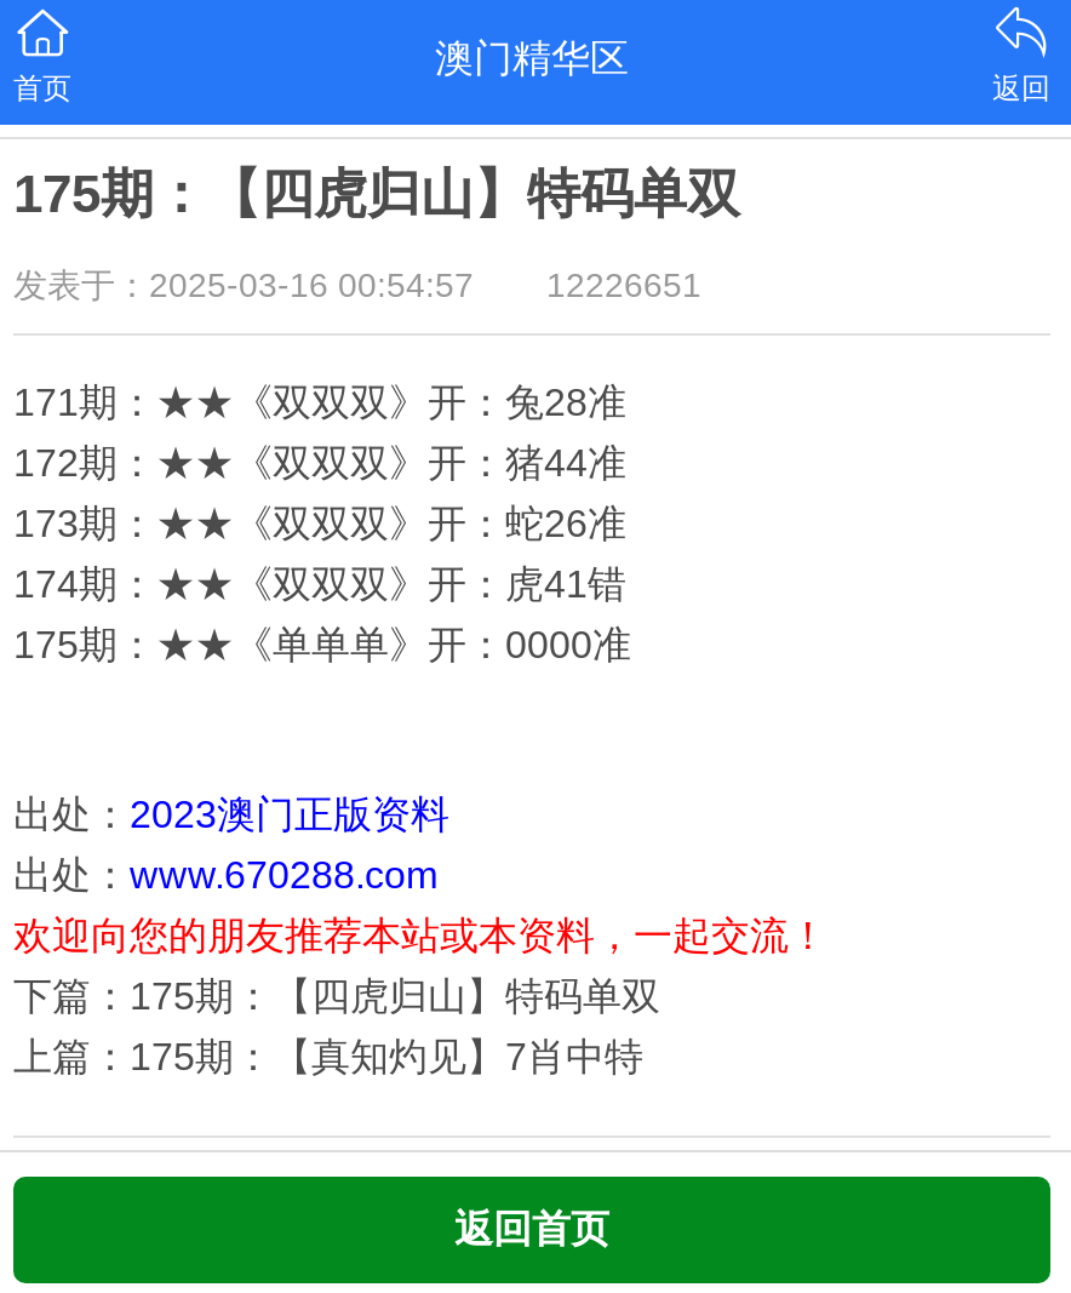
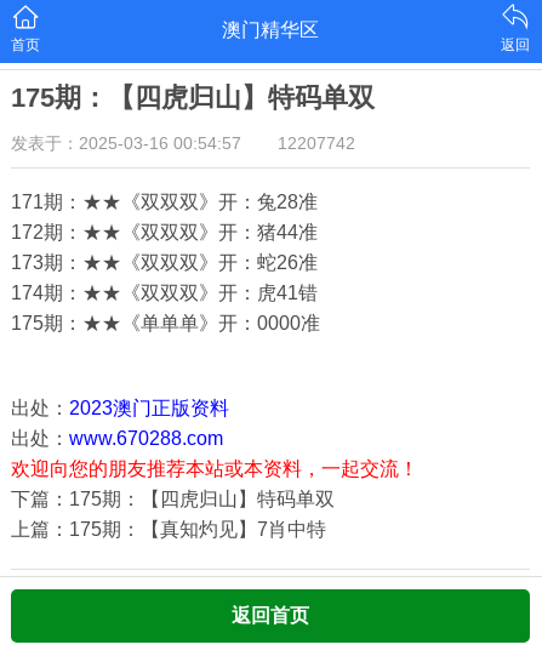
- 发表于：2025-03-16 00:54:57 12226651
+ 发表于：2025-03-16 00:54:57 12207742
